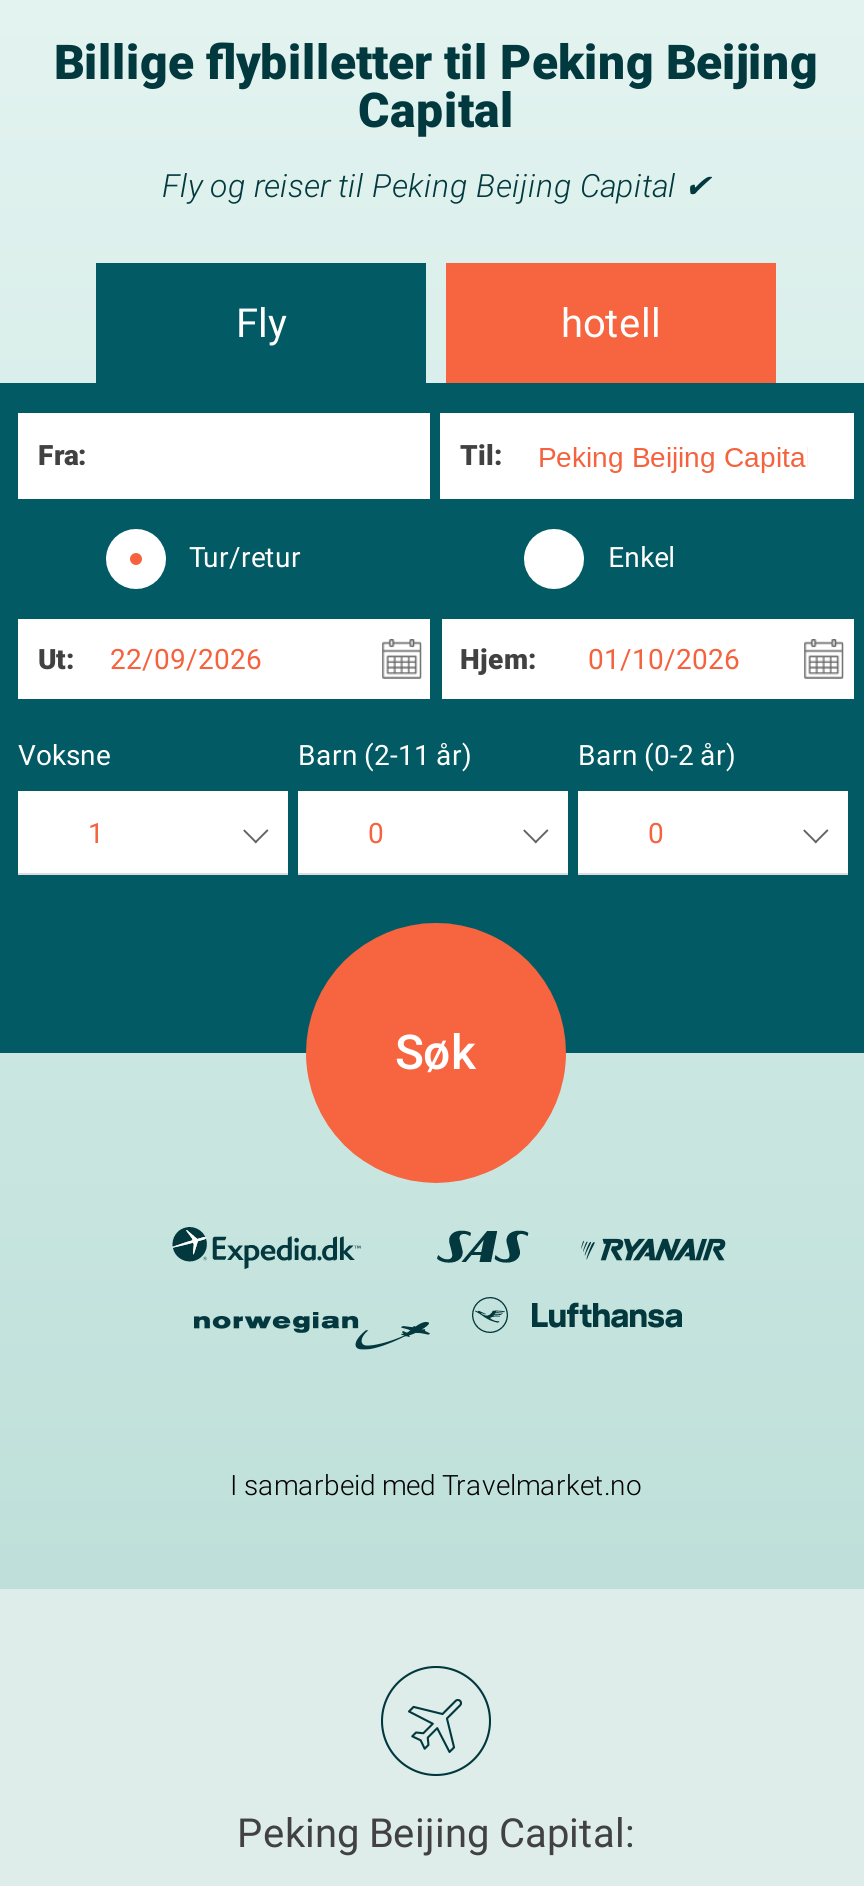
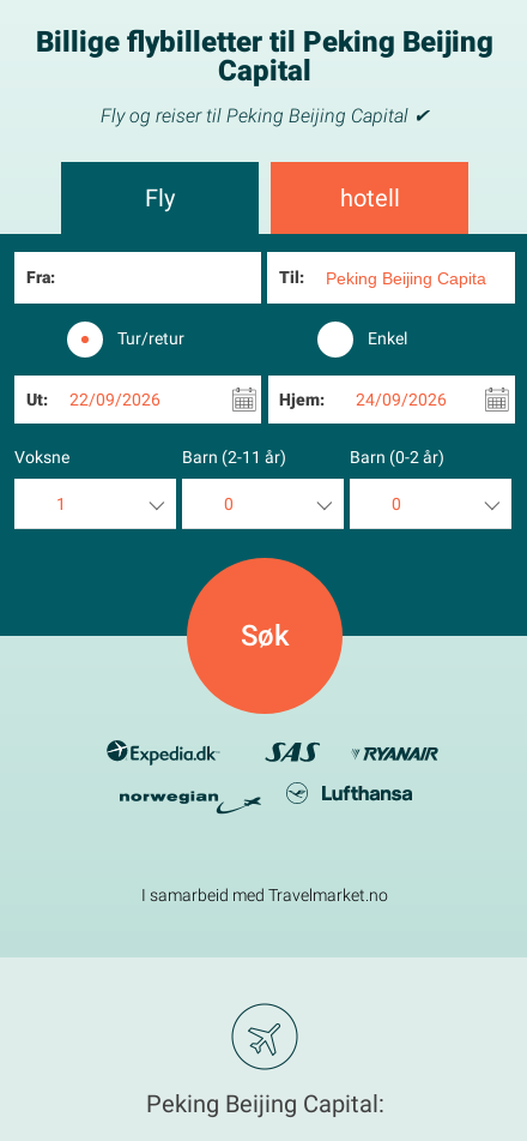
- Hjem: 01/10/2026
+ Hjem: 24/09/2026
